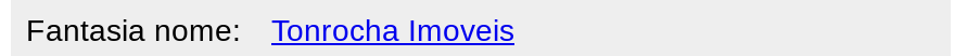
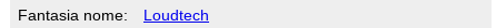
- Tonrocha Imoveis
+ Loudtech
